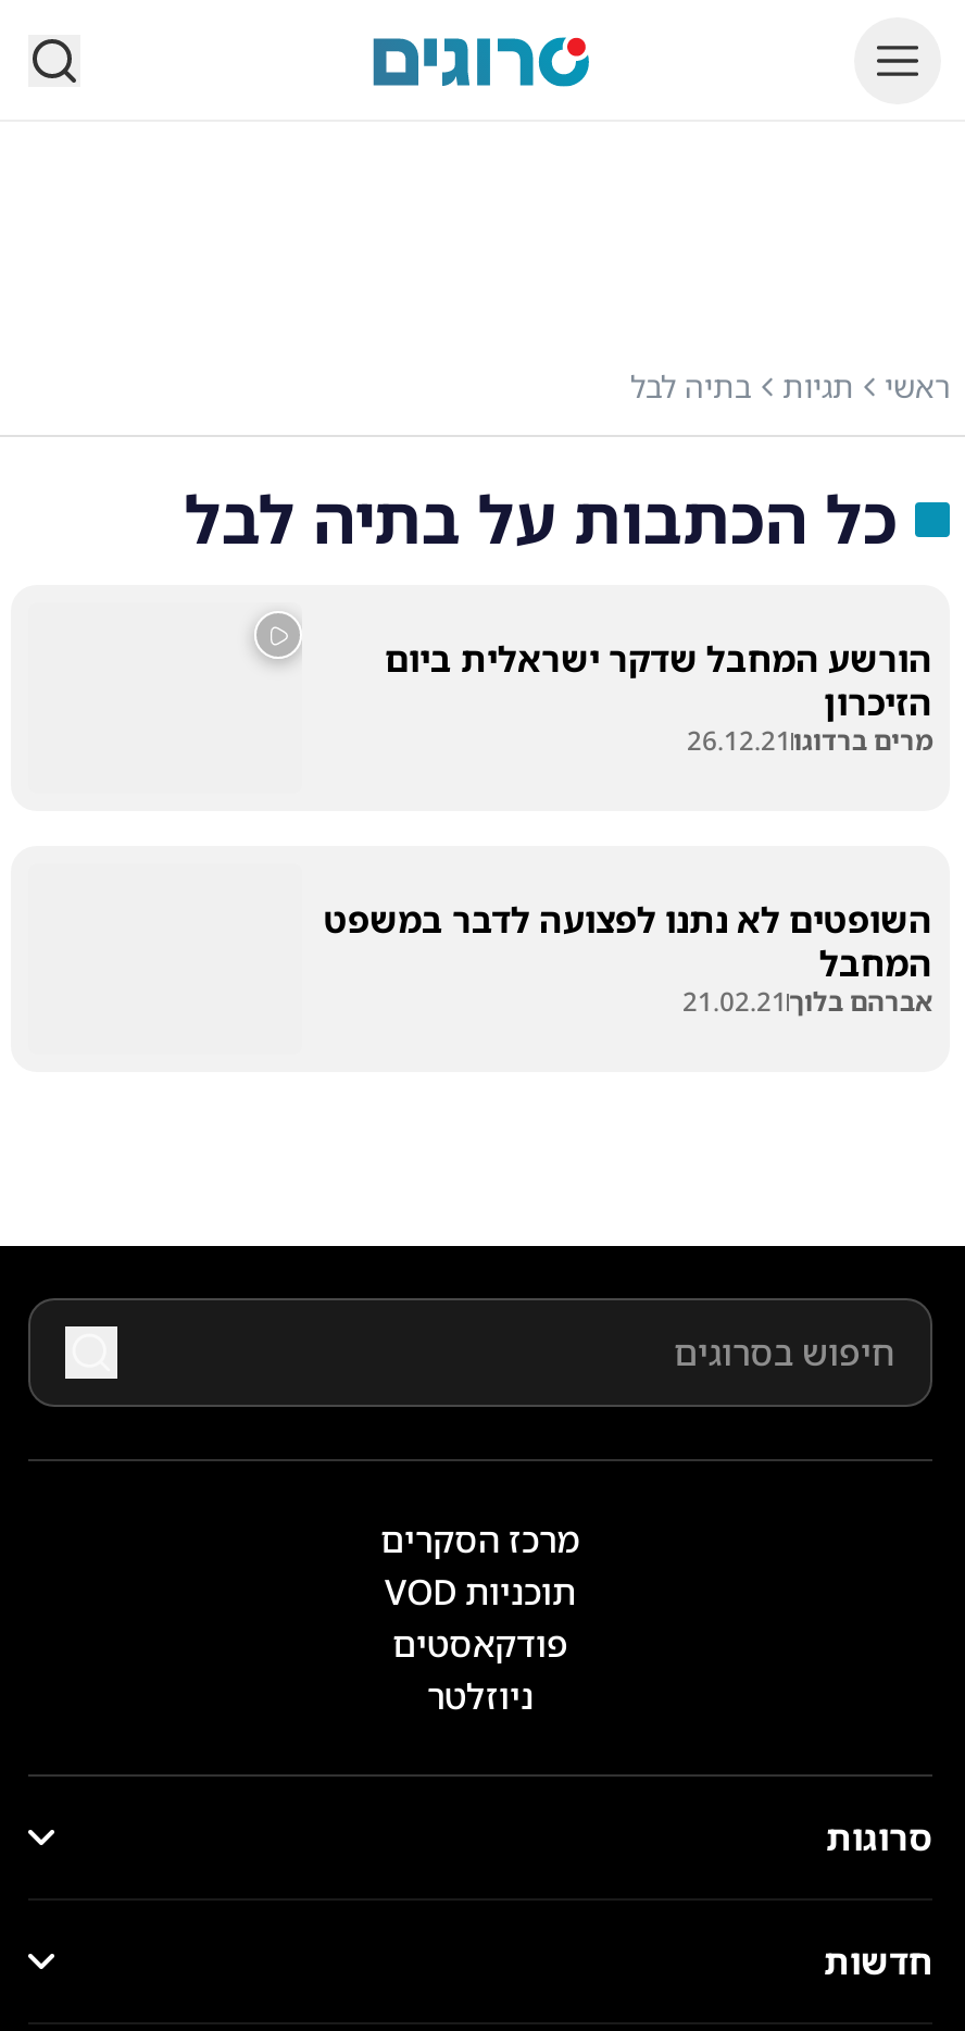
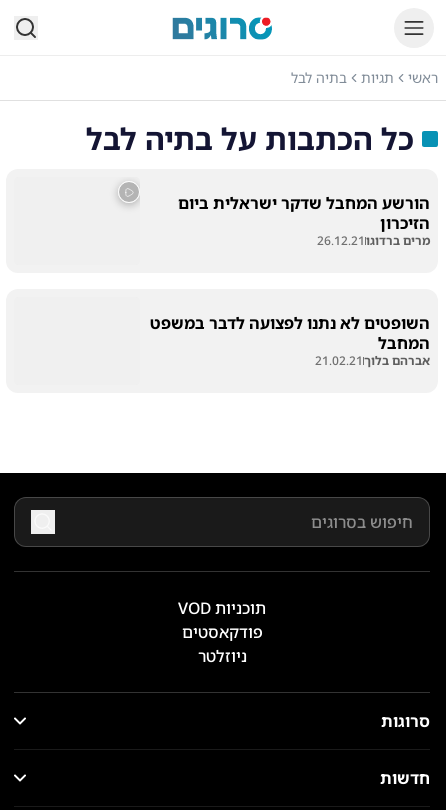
- מרכז הסקרים
